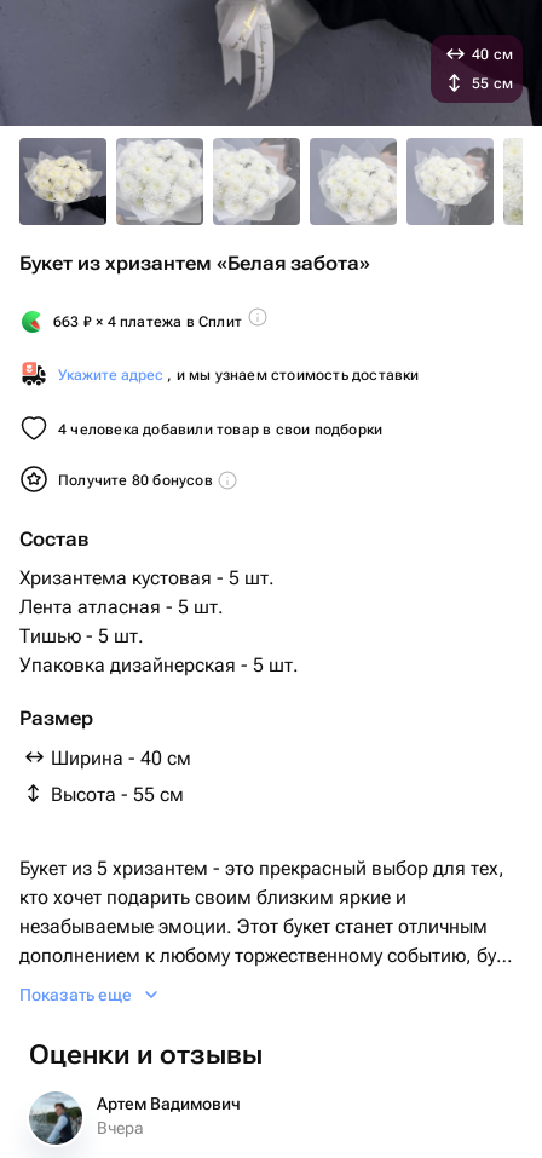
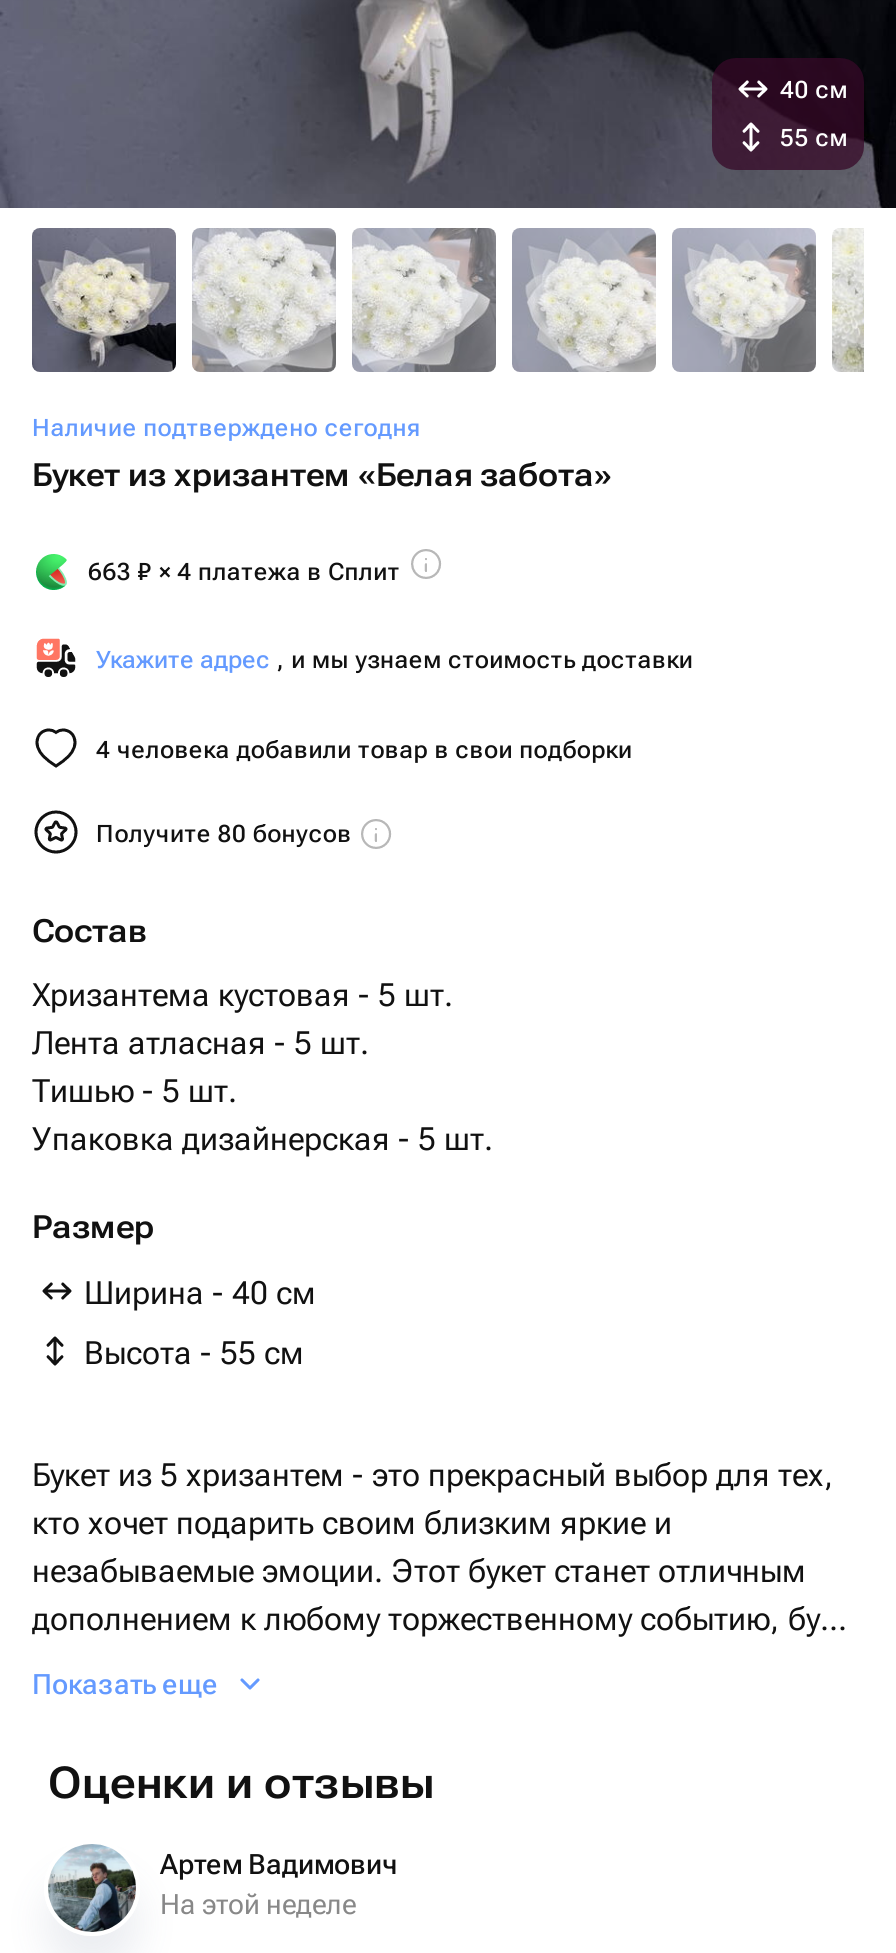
+ Наличие подтверждено сегодня

- Вчера
+ На этой неделе
